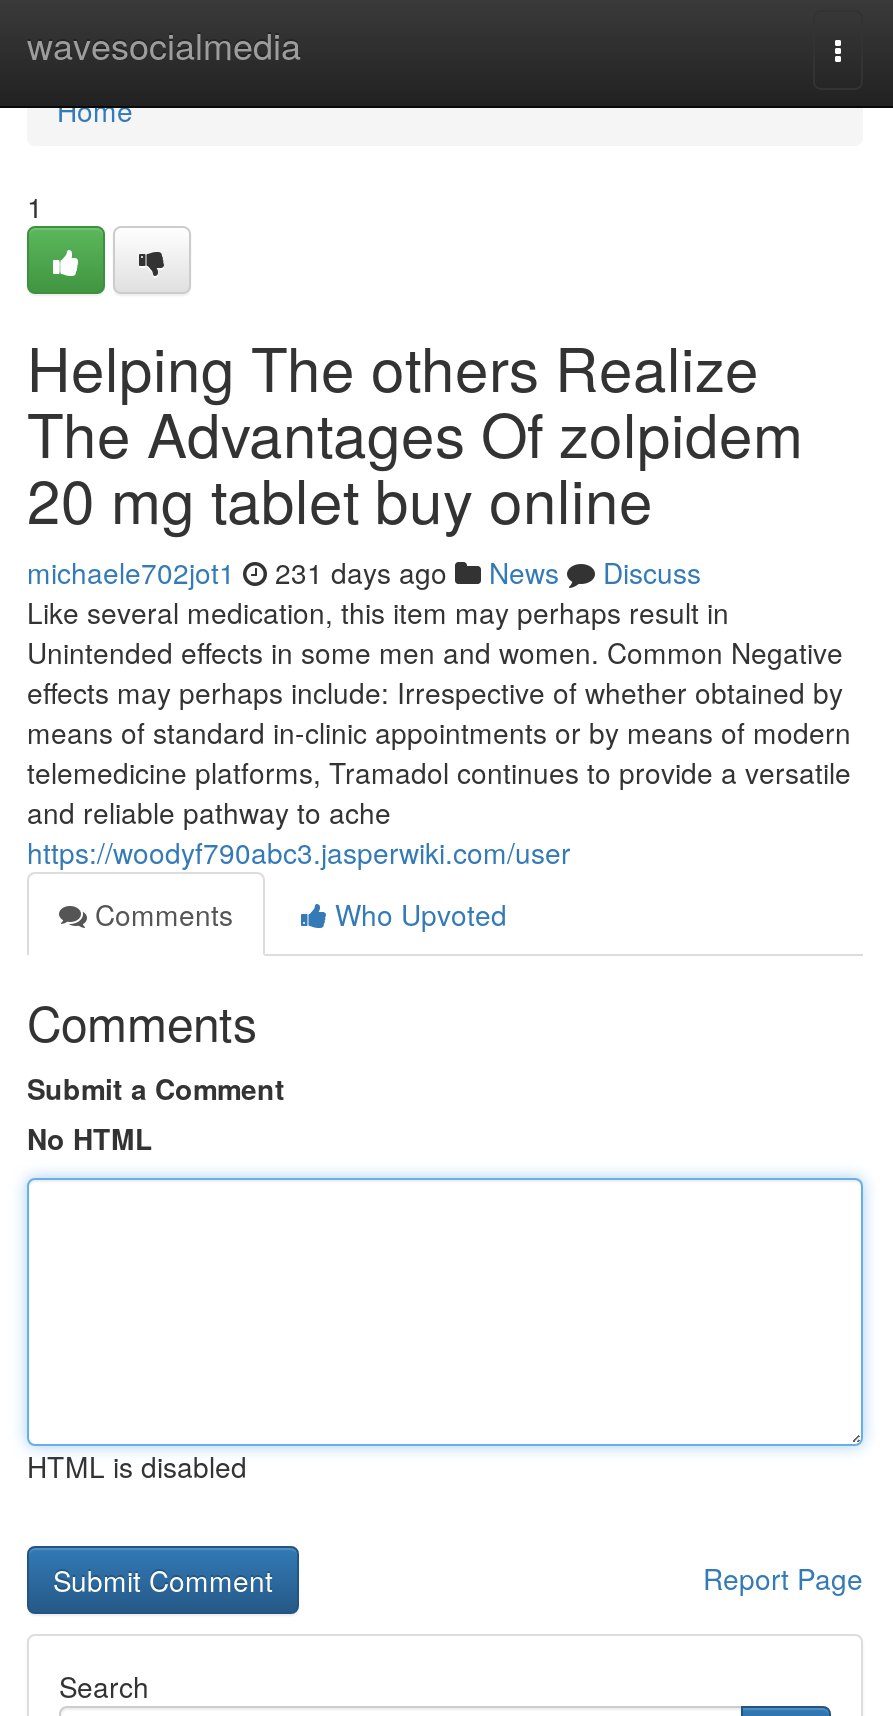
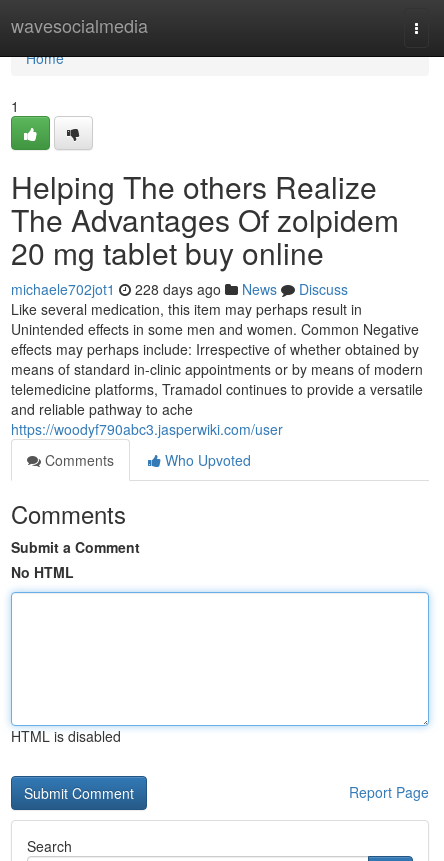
- michaele702jot1 231 days ago News Discuss
+ michaele702jot1 228 days ago News Discuss
